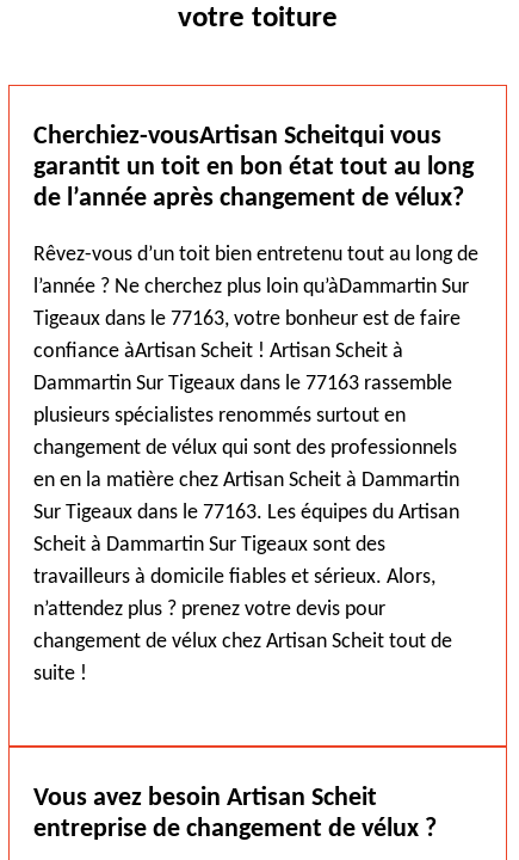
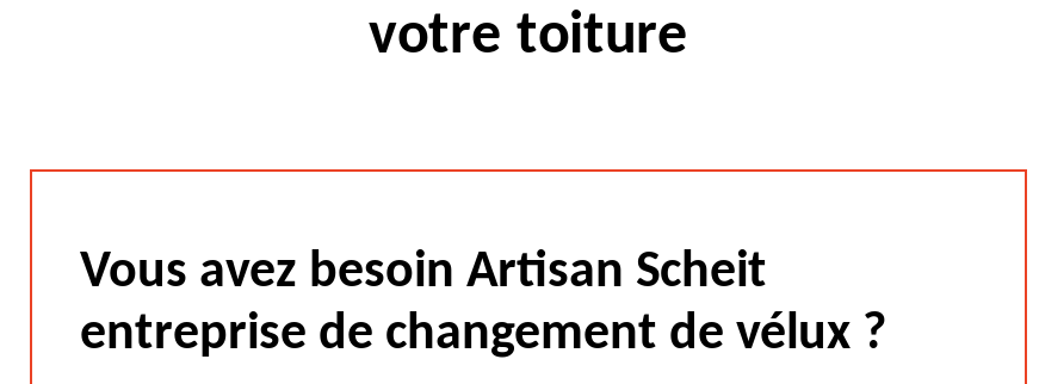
- Cherchiez-vousArtisan Scheitqui vous
- garantit un toit en bon état tout au long
- de l’année après changement de vélux?
- Rêvez-vous d’un toit bien entretenu tout au long de
- l’année ? Ne cherchez plus loin qu’àDammartin Sur
- Tigeaux dans le 77163, votre bonheur est de faire
- confiance àArtisan Scheit ! Artisan Scheit à
- Dammartin Sur Tigeaux dans le 77163 rassemble
- plusieurs spécialistes renommés surtout en
- changement de vélux qui sont des professionnels
- en en la matière chez Artisan Scheit à Dammartin
- Sur Tigeaux dans le 77163. Les équipes du Artisan
- Scheit à Dammartin Sur Tigeaux sont des
- travailleurs à domicile fiables et sérieux. Alors,
- n’attendez plus ? prenez votre devis pour
- changement de vélux chez Artisan Scheit tout de
- suite !
